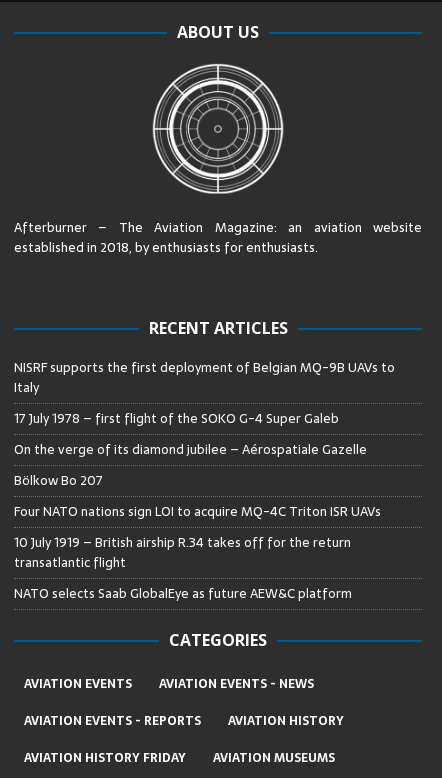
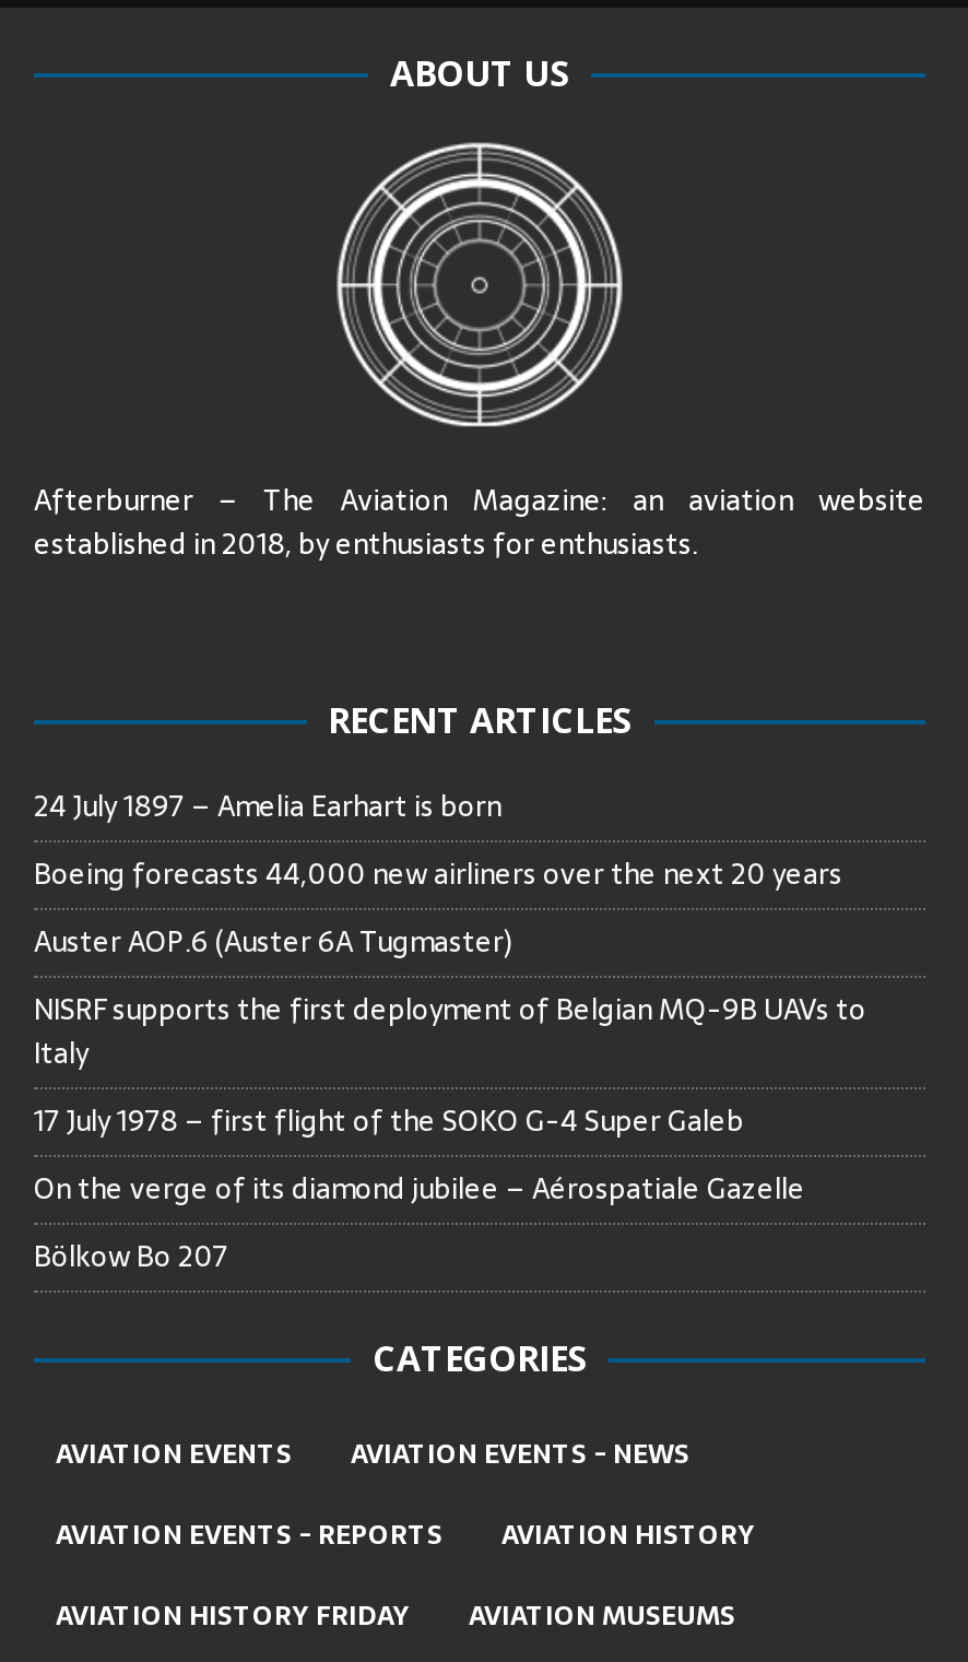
+ 24 July 1897 – Amelia Earhart is born
+ Boeing forecasts 44,000 new airliners over the next 20 years
+ Auster AOP.6 (Auster 6A Tugmaster)

moved down: NISRF supports the first deployment of Belgian MQ-9B UAVs to | Italy | 17 July 1978 – first flight of the SOKO G-4 Super Galeb | On the verge of its diamond jubilee – Aérospatiale Gazelle | Bölkow Bo 207

- Four NATO nations sign LOI to acquire MQ-4C Triton ISR UAVs
- 10 July 1919 – British airship R.34 takes off for the return
- transatlantic flight
- NATO selects Saab GlobalEye as future AEW&C platform
